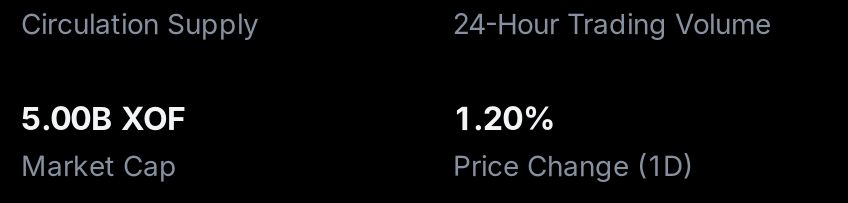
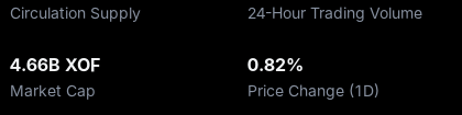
- 5.00B XOF
+ 4.66B XOF

- 1.20%
+ 0.82%
